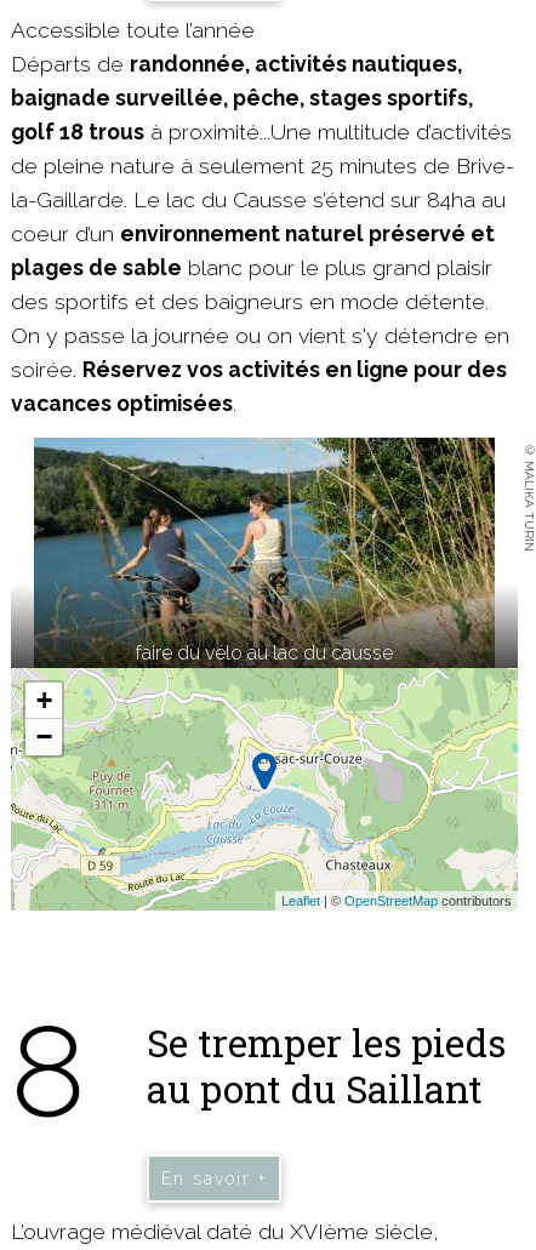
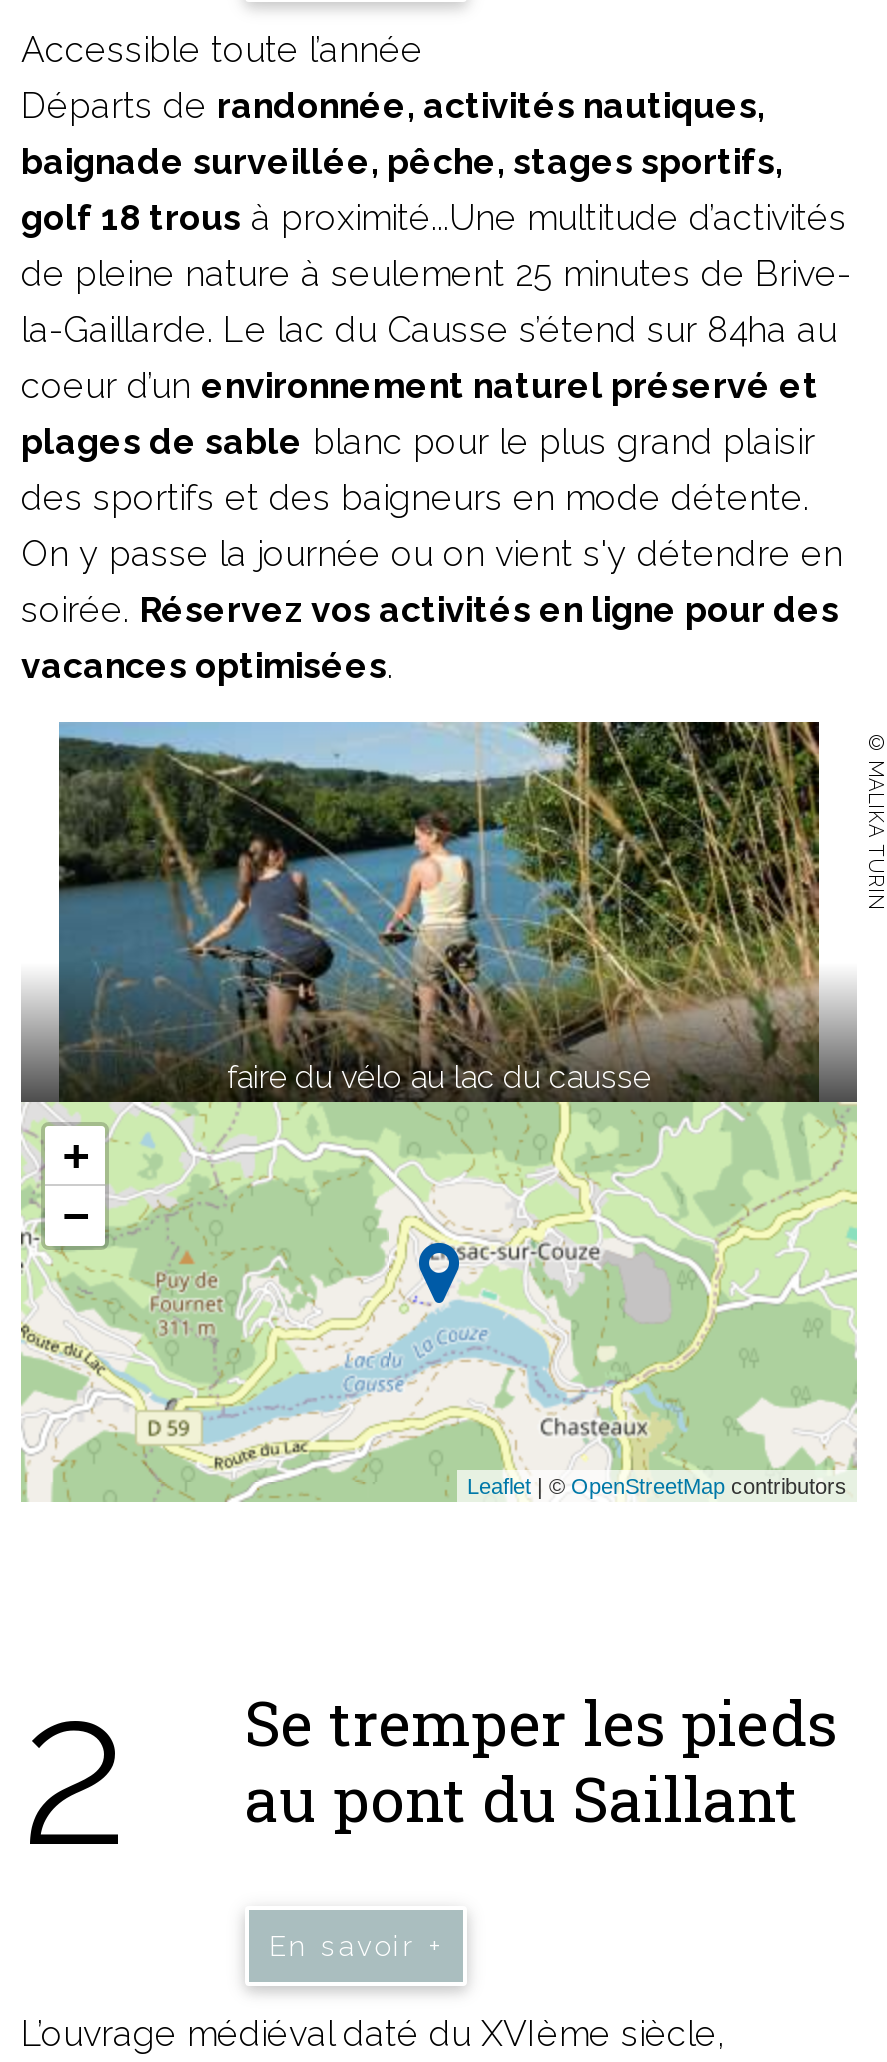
- 8 Se tremper les pieds au pont du Saillant
+ 2 Se tremper les pieds au pont du Saillant
